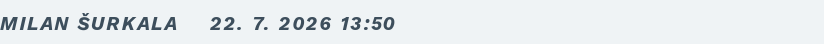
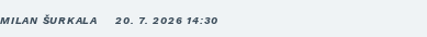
- MILAN ŠURKALA 22. 7. 2026 13:50
+ MILAN ŠURKALA 20. 7. 2026 14:30
